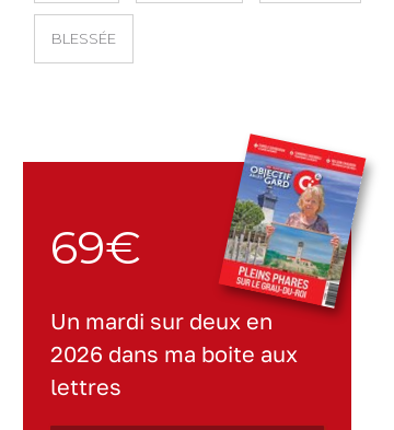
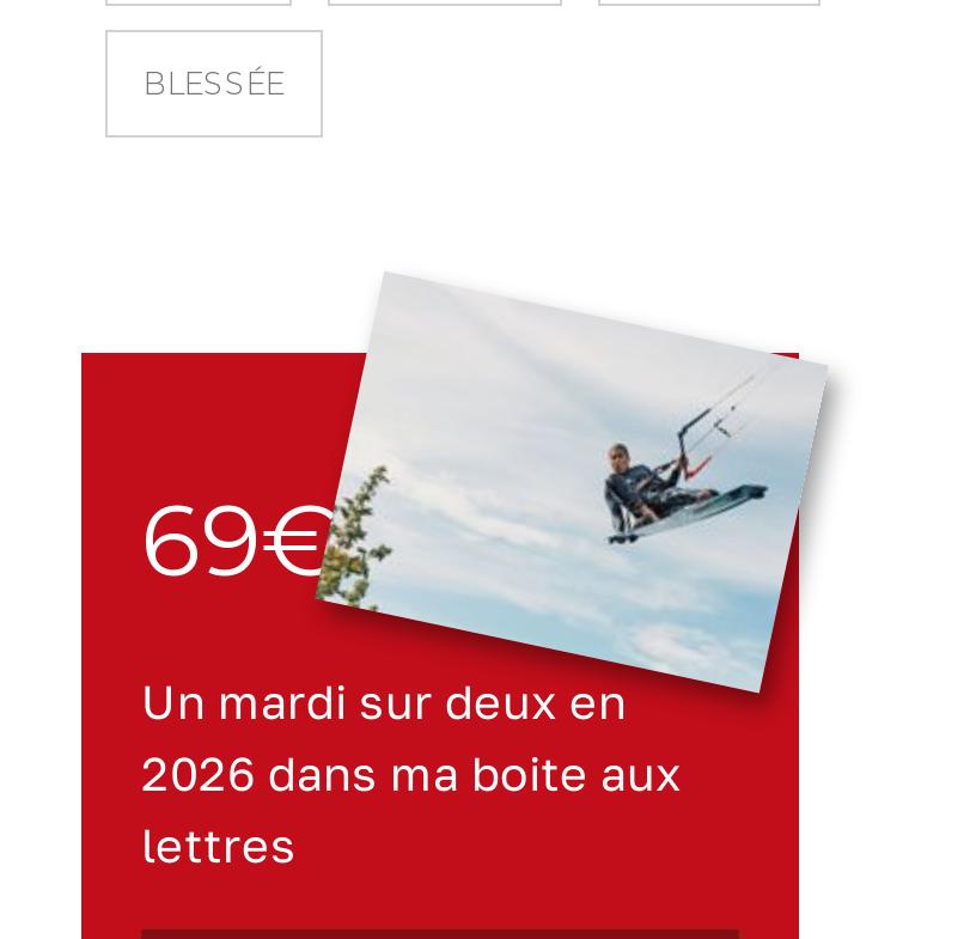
- [image]
+ [image]
